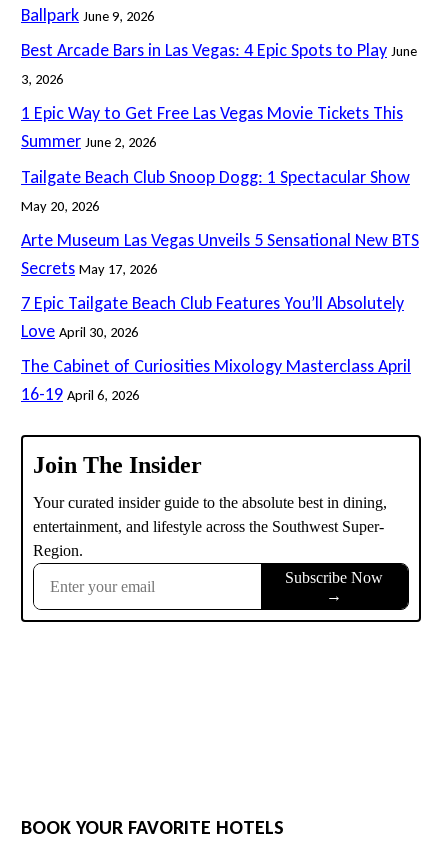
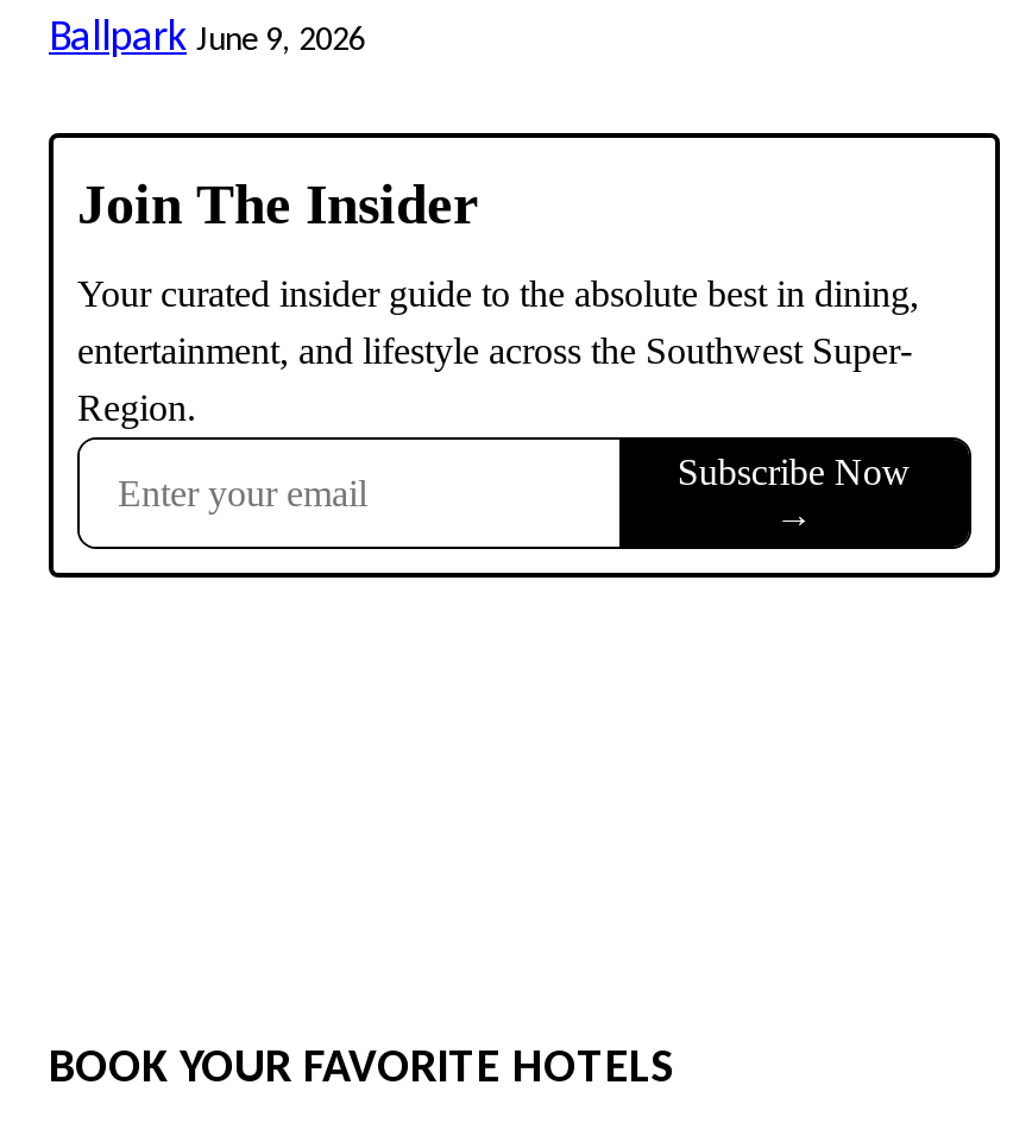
- Best Arcade Bars in Las Vegas: 4 Epic Spots to Play June
- 3, 2026
- 1 Epic Way to Get Free Las Vegas Movie Tickets This
- Summer June 2, 2026
- Tailgate Beach Club Snoop Dogg: 1 Spectacular Show
- May 20, 2026
- Arte Museum Las Vegas Unveils 5 Sensational New BTS
- Secrets May 17, 2026
- 7 Epic Tailgate Beach Club Features You’ll Absolutely
- Love April 30, 2026
- The Cabinet of Curiosities Mixology Masterclass April
- 16-19 April 6, 2026
